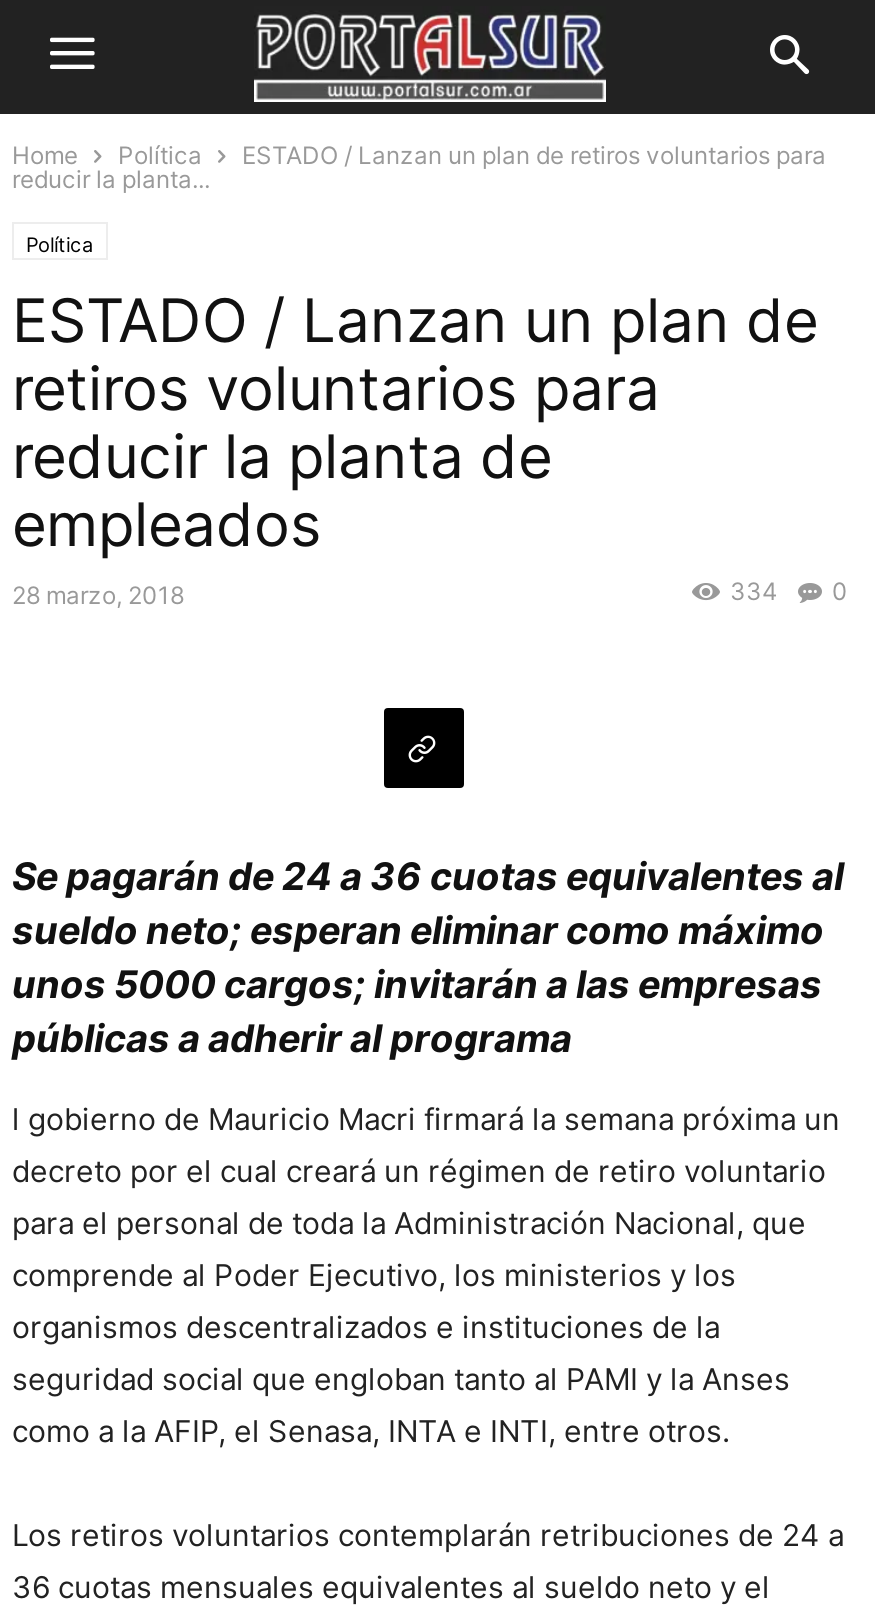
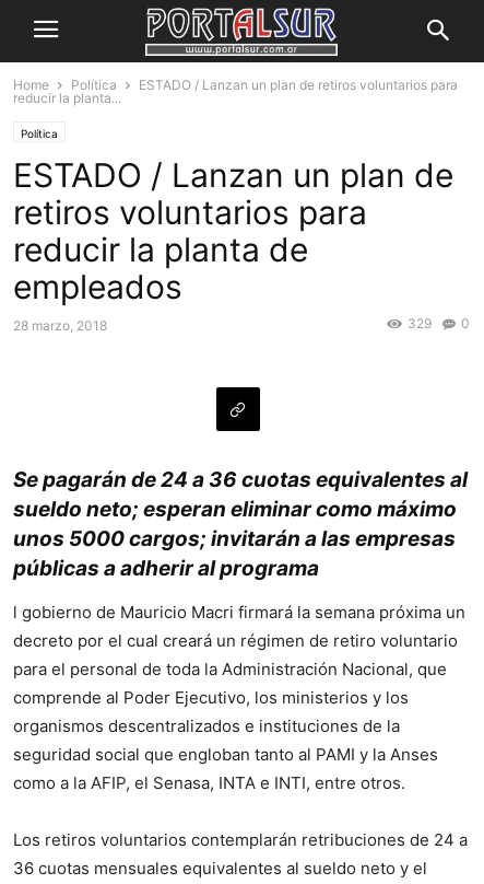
- 334 0
+ 329 0
